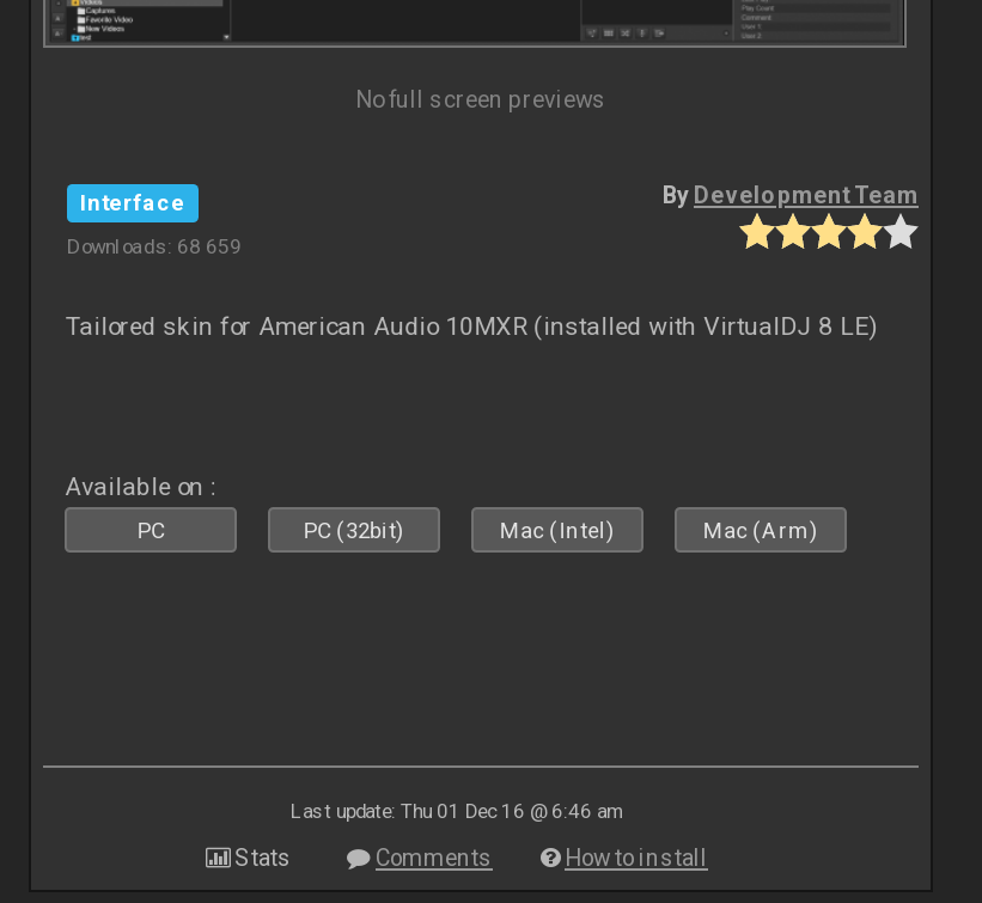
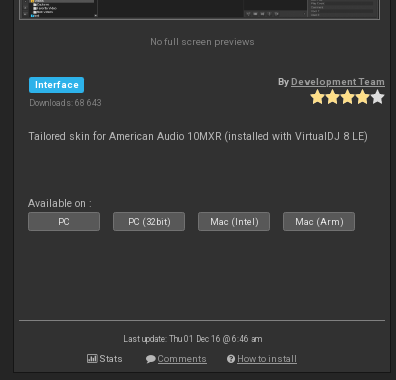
- Downloads: 68 659
+ Downloads: 68 643
